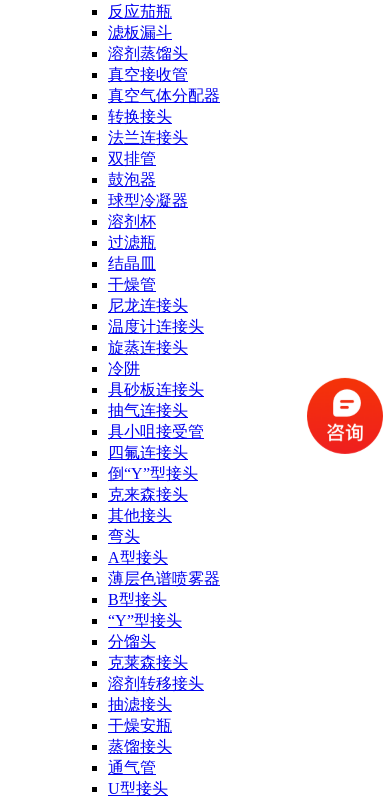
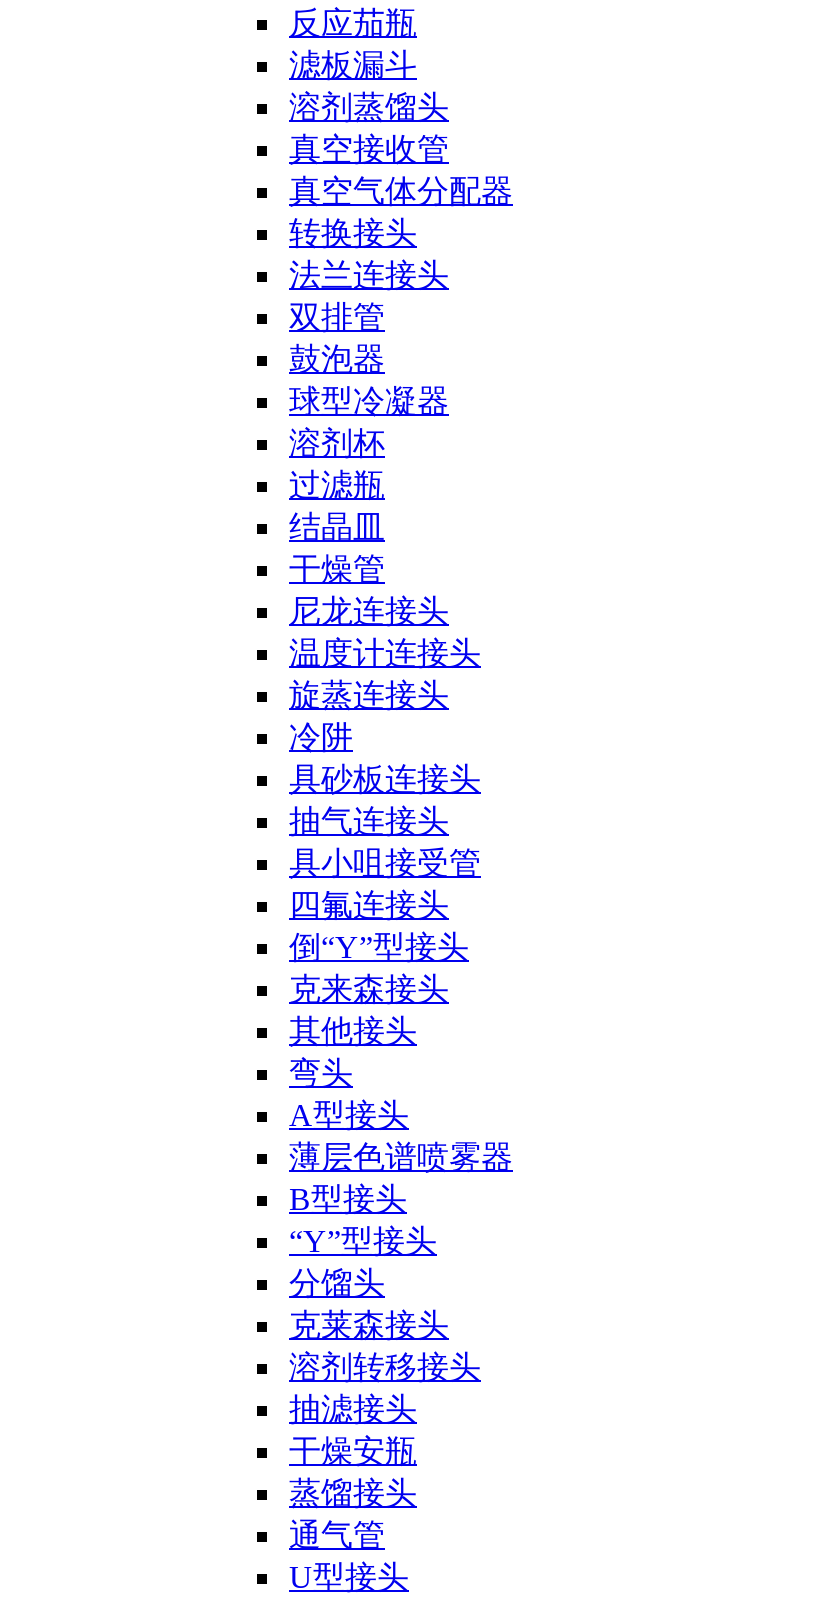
- [image]
